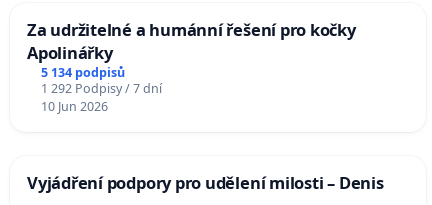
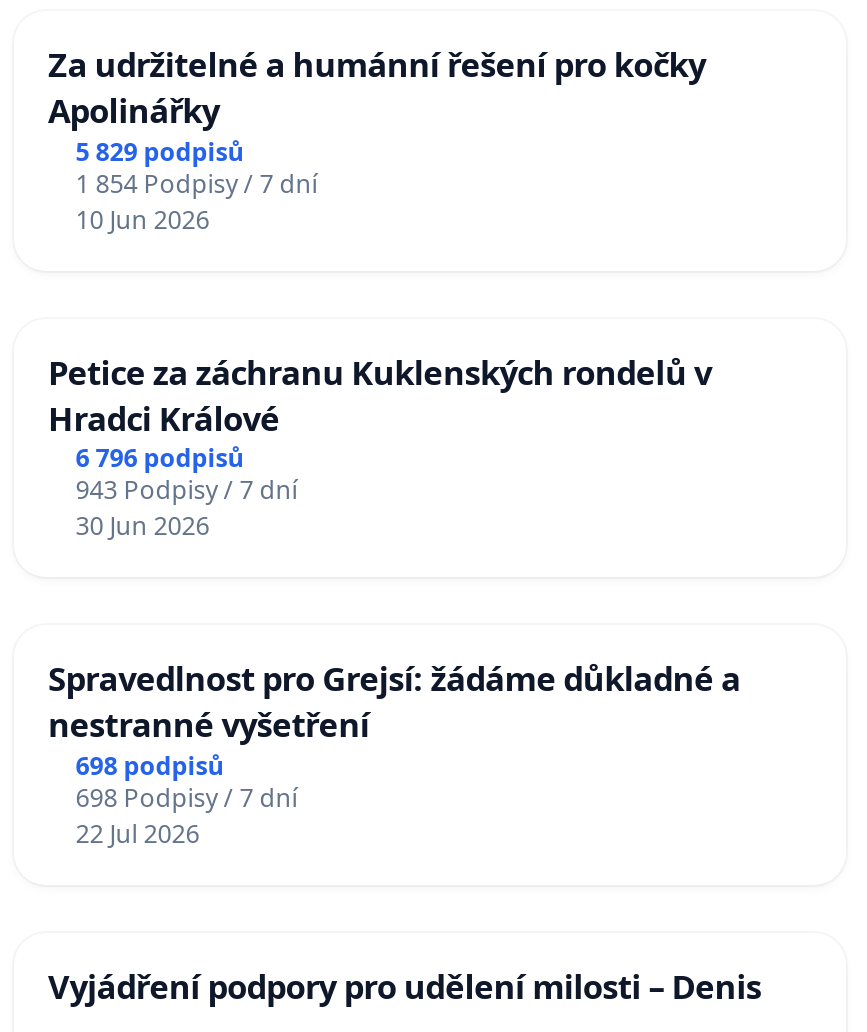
- 5 134 podpisů
+ 5 829 podpisů

- 1 292 Podpisy / 7 dní
+ 1 854 Podpisy / 7 dní

+ Petice za záchranu Kuklenských rondelů v
+ Hradci Králové
+ 6 796 podpisů
+ 943 Podpisy / 7 dní
+ 30 Jun 2026
+ Spravedlnost pro Grejsí: žádáme důkladné a
+ nestranné vyšetření
+ 698 podpisů
+ 698 Podpisy / 7 dní
+ 22 Jul 2026
